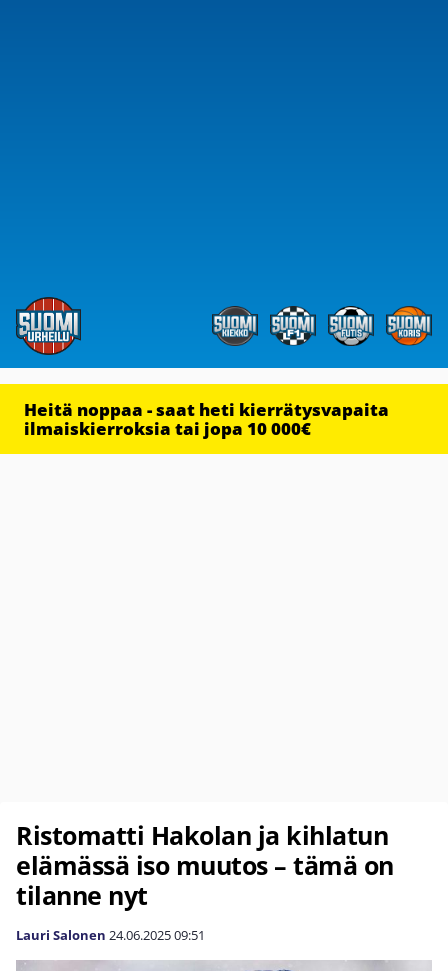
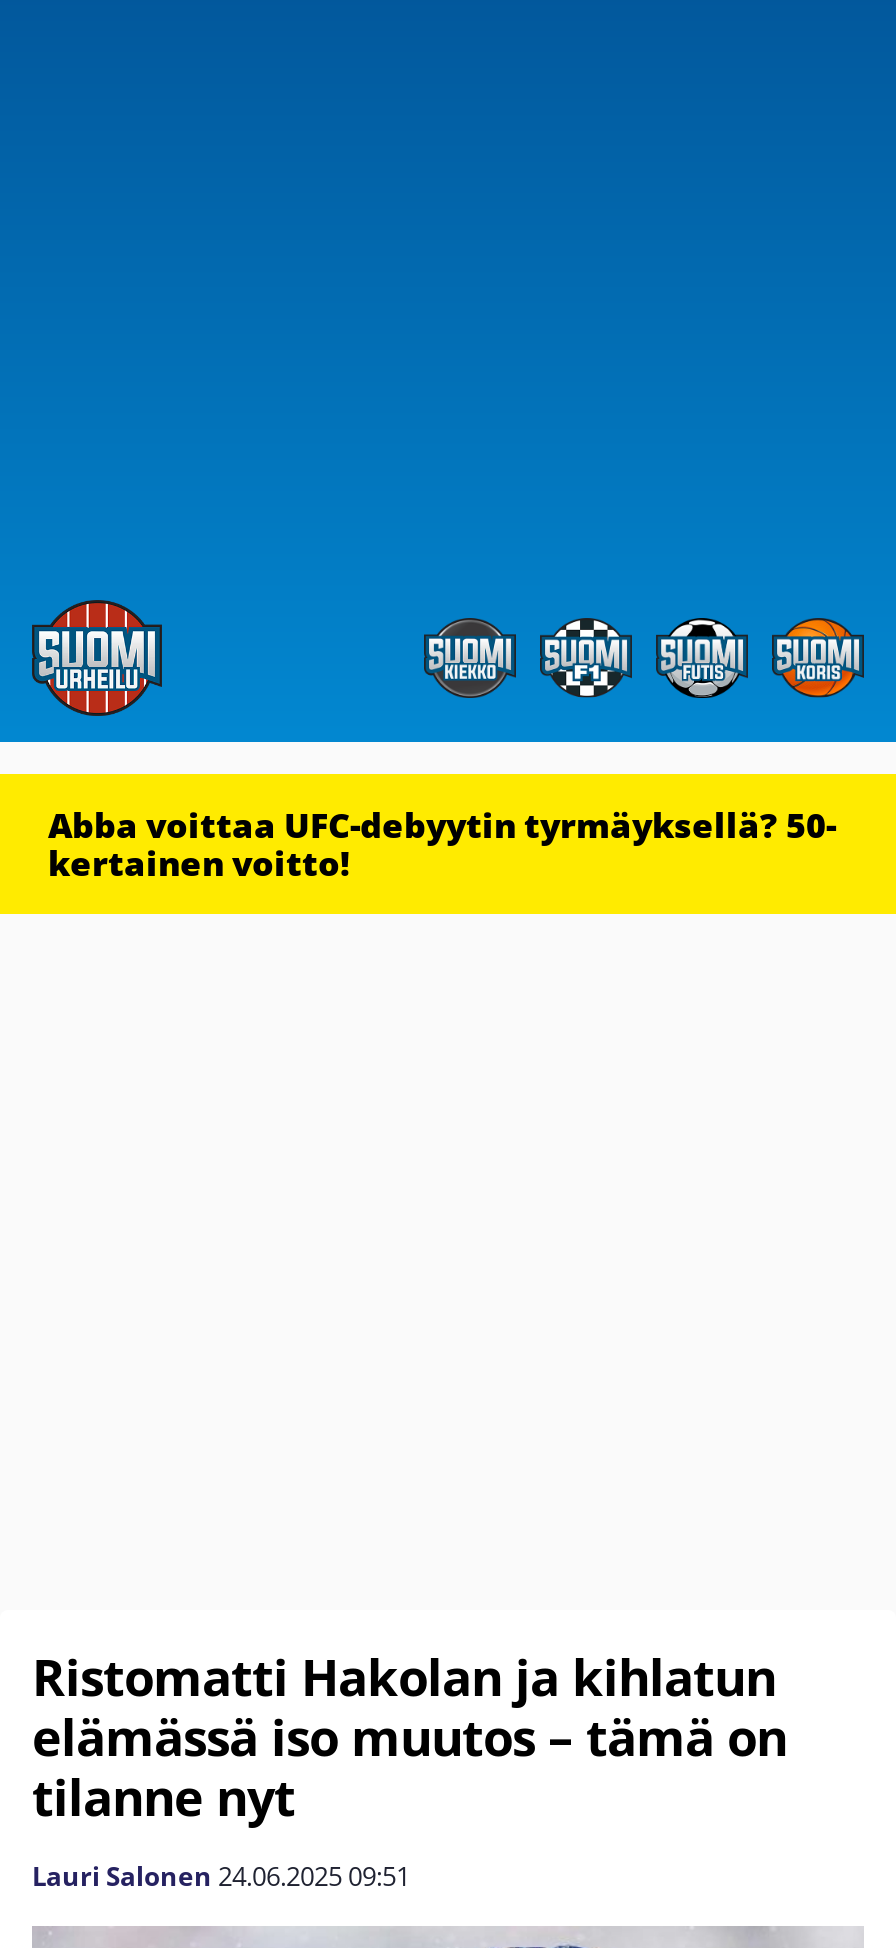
- Heitä noppaa - saat heti kierrätysvapaita
- ilmaiskierroksia tai jopa 10 000€
+ Abba voittaa UFC-debyytin tyrmäyksellä? 50-
+ kertainen voitto!
